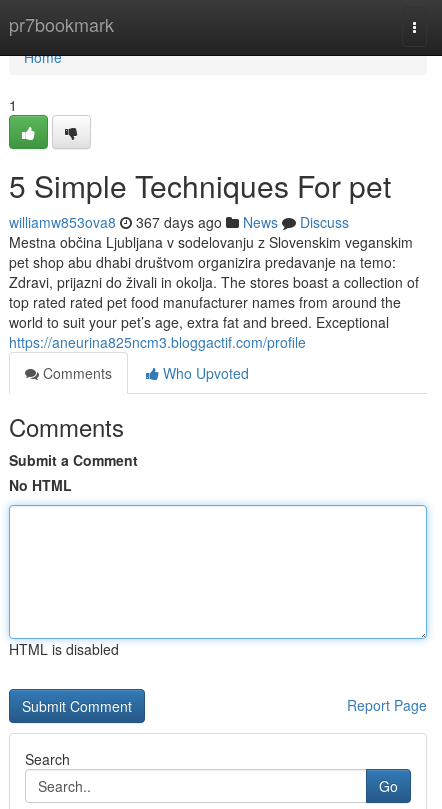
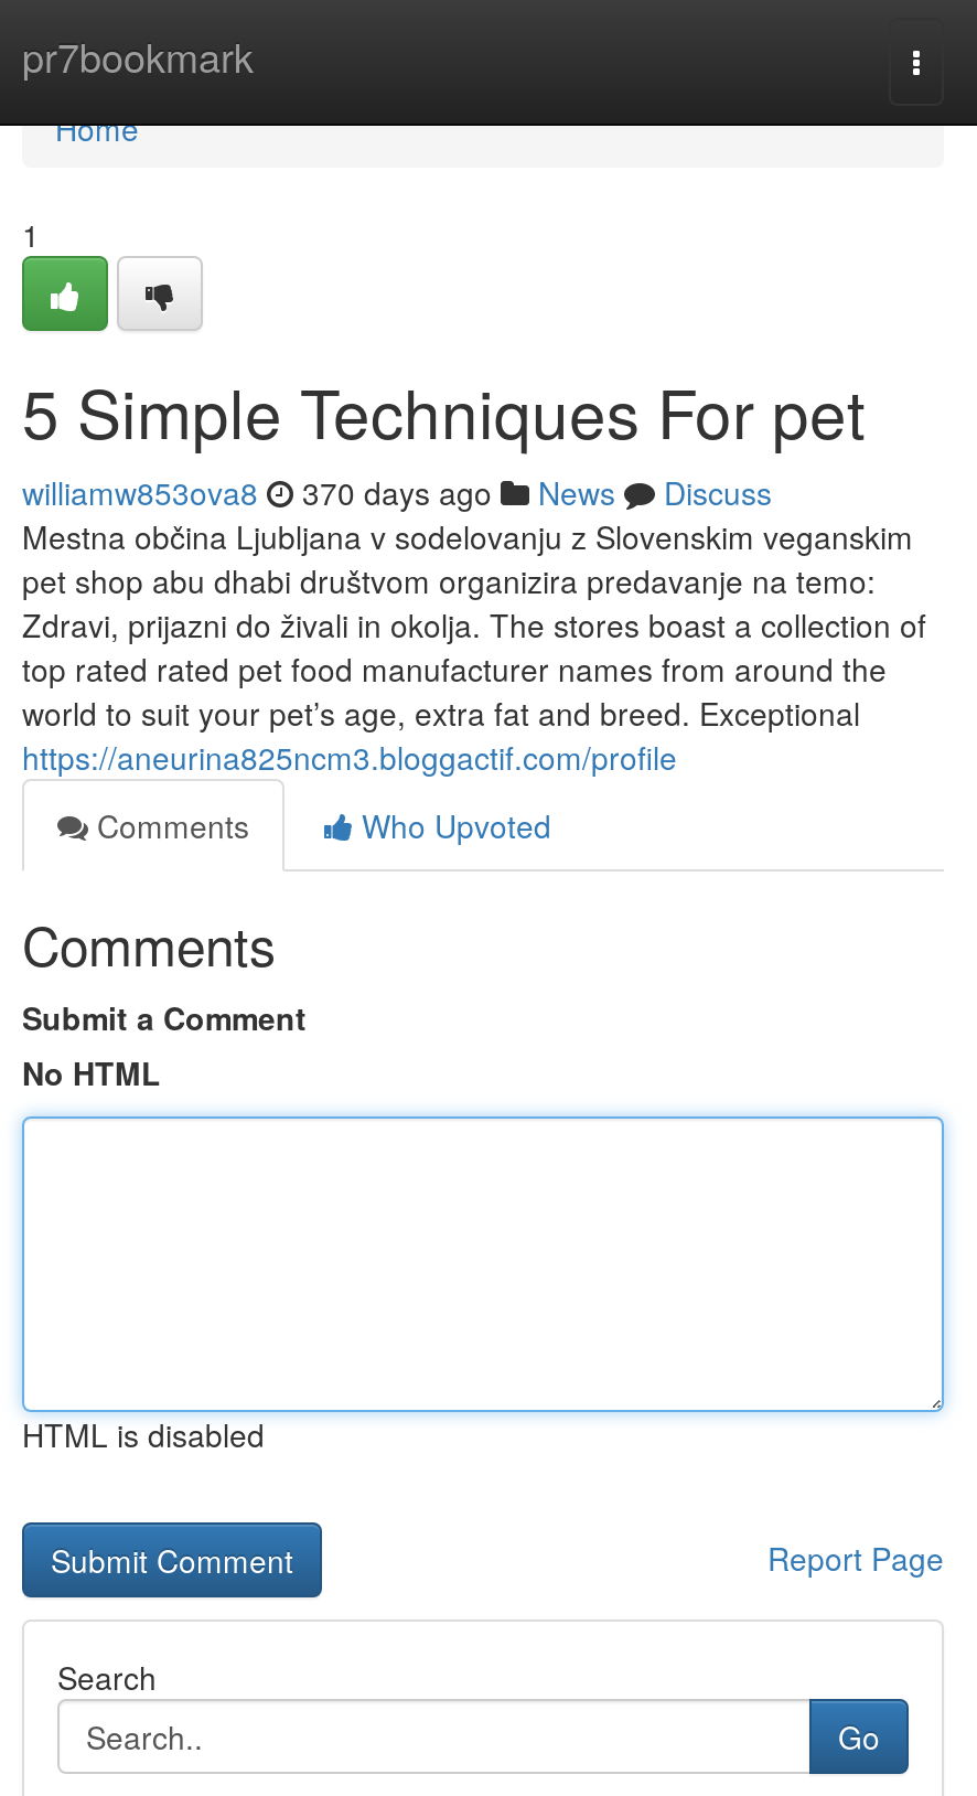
- williamw853ova8 367 days ago News Discuss
+ williamw853ova8 370 days ago News Discuss
